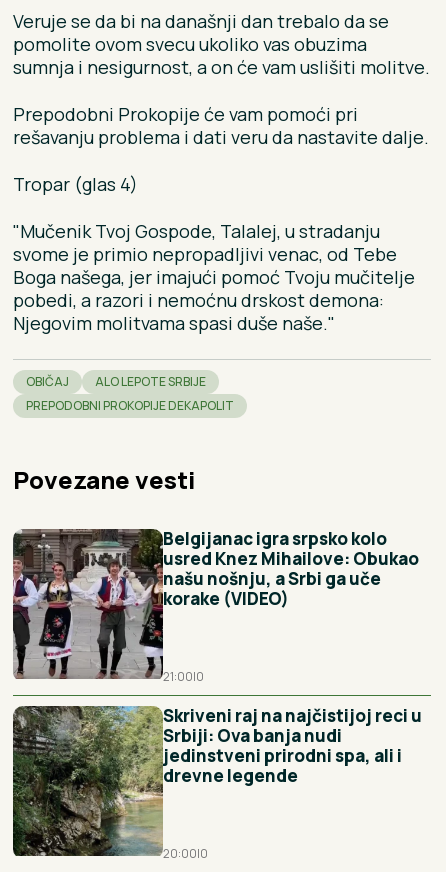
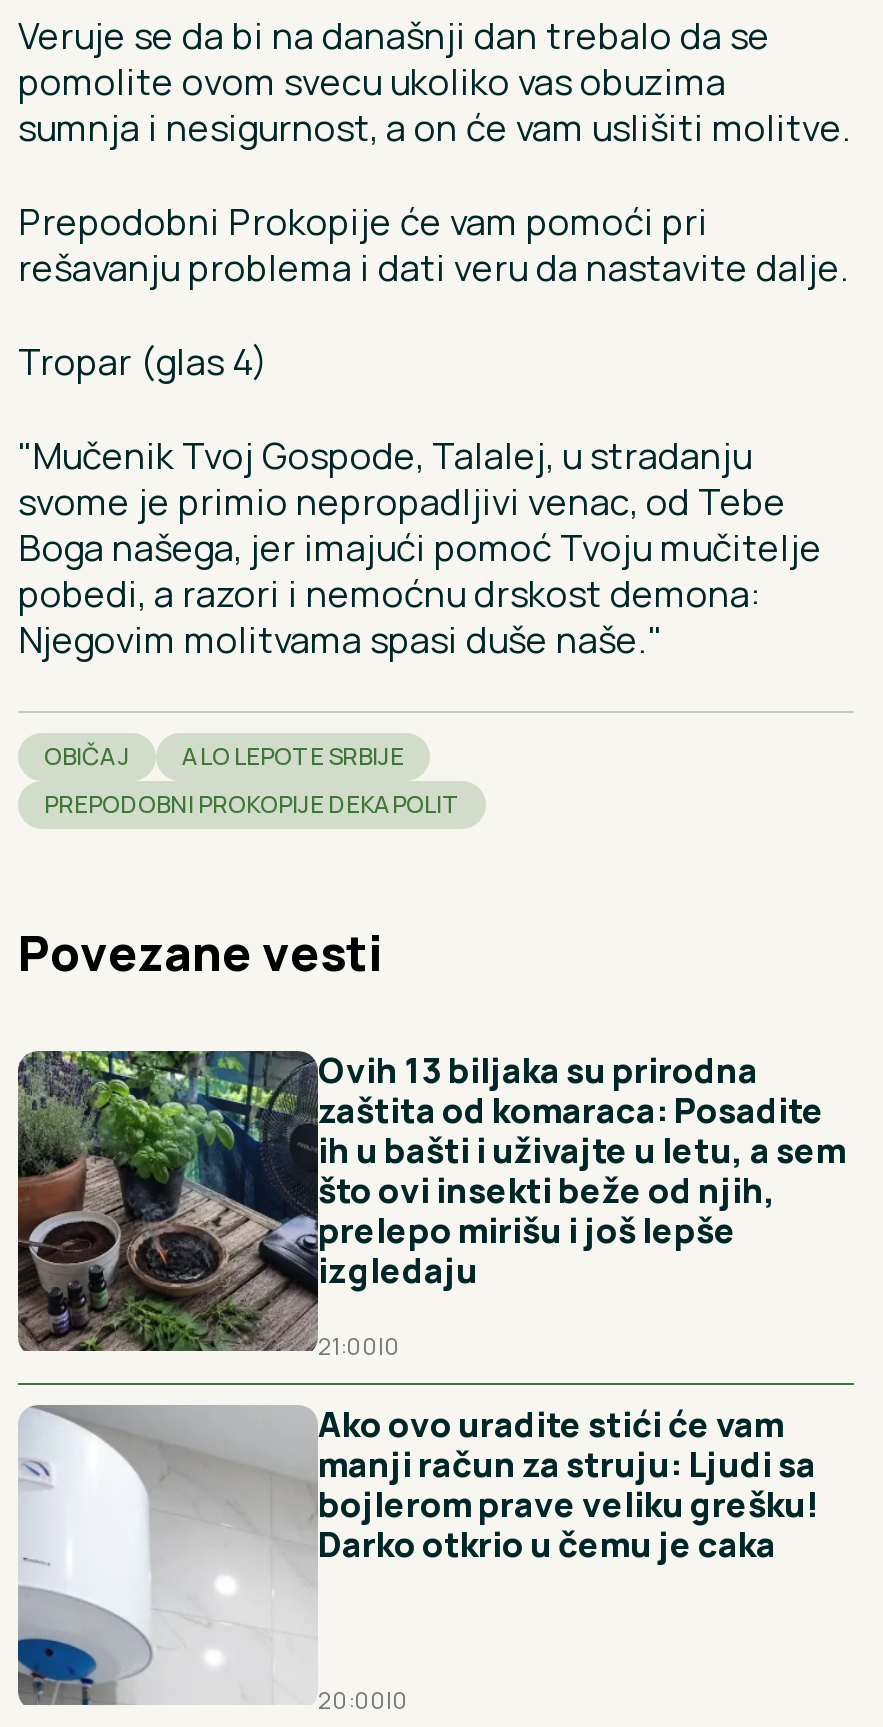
- [image]
- Belgijanac igra srpsko kolo
- usred Knez Mihailove: Obukao
- našu nošnju, a Srbi ga uče
- korake (VIDEO)
+ [image]
+ Ovih 13 biljaka su prirodna
+ zaštita od komaraca: Posadite
+ ih u bašti i uživajte u letu, a sem
+ što ovi insekti beže od njih,
+ prelepo mirišu i još lepše
+ izgledaju

- [image]
- Skriveni raj na najčistijoj reci u
- Srbiji: Ova banja nudi
- jedinstveni prirodni spa, ali i
- drevne legende
+ [image]
+ Ako ovo uradite stići će vam
+ manji račun za struju: Ljudi sa
+ bojlerom prave veliku grešku!
+ Darko otkrio u čemu je caka
